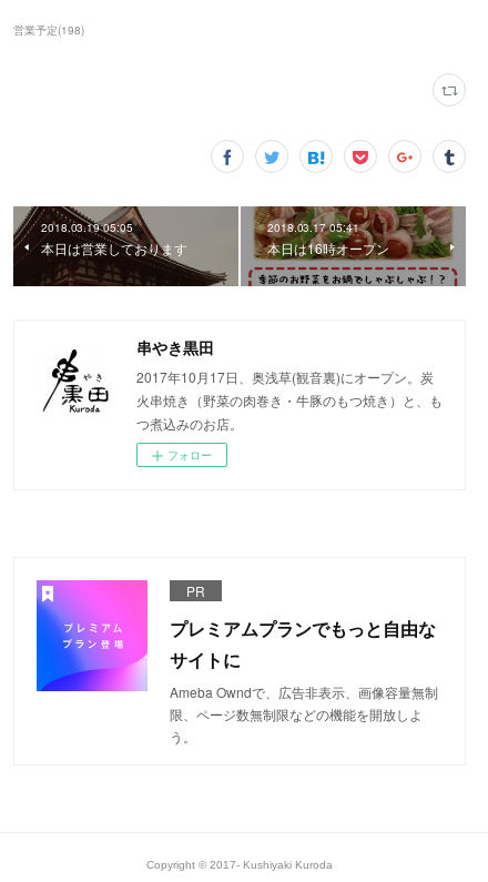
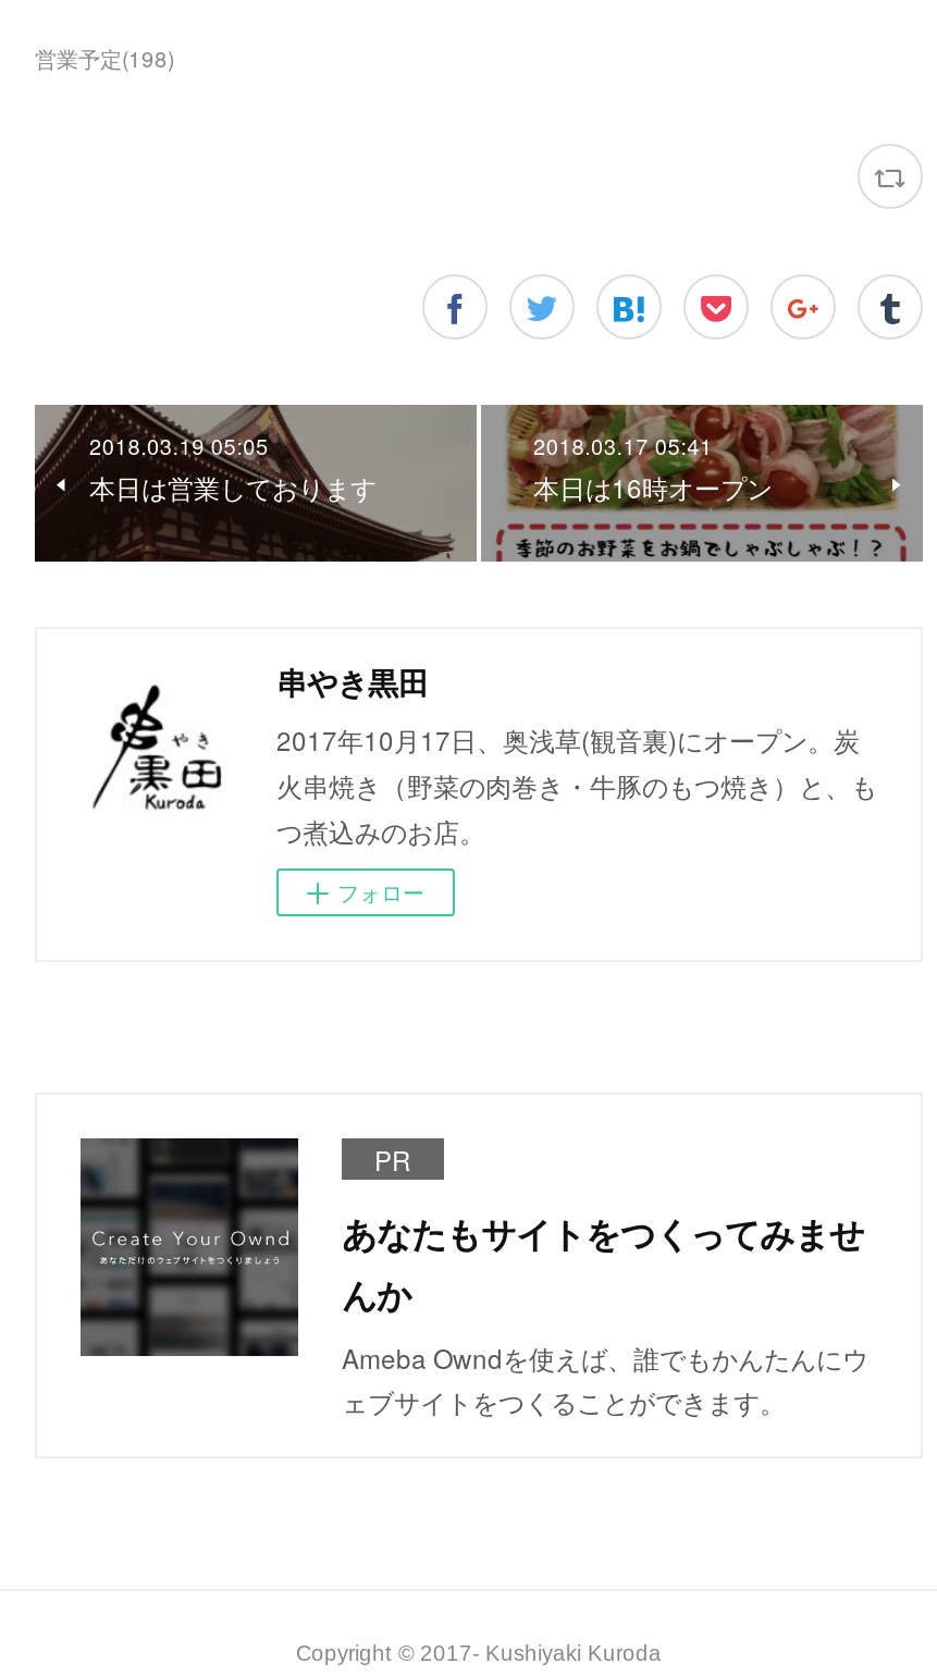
- [image]
- プレミアムプランでもっと自由な
- サイトに
- Ameba Owndで、広告非表示、画像容量無制
- 限、ページ数無制限などの機能を開放しよ
- う。
+ [image]
+ あなたもサイトをつくってみませ
+ んか
+ Ameba Owndを使えば、誰でもかんたんにウ
+ ェブサイトをつくることができます。
